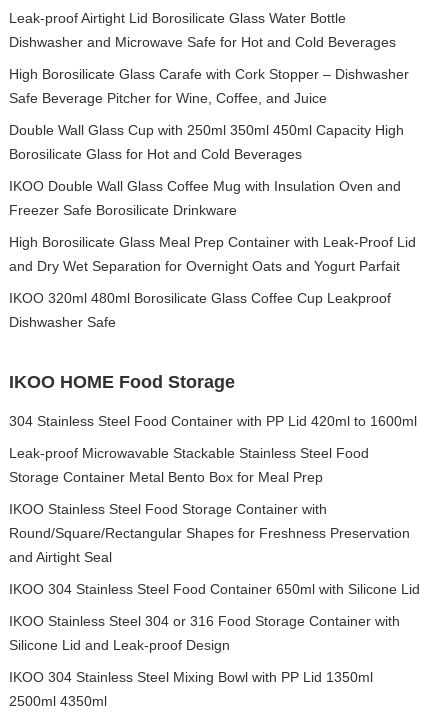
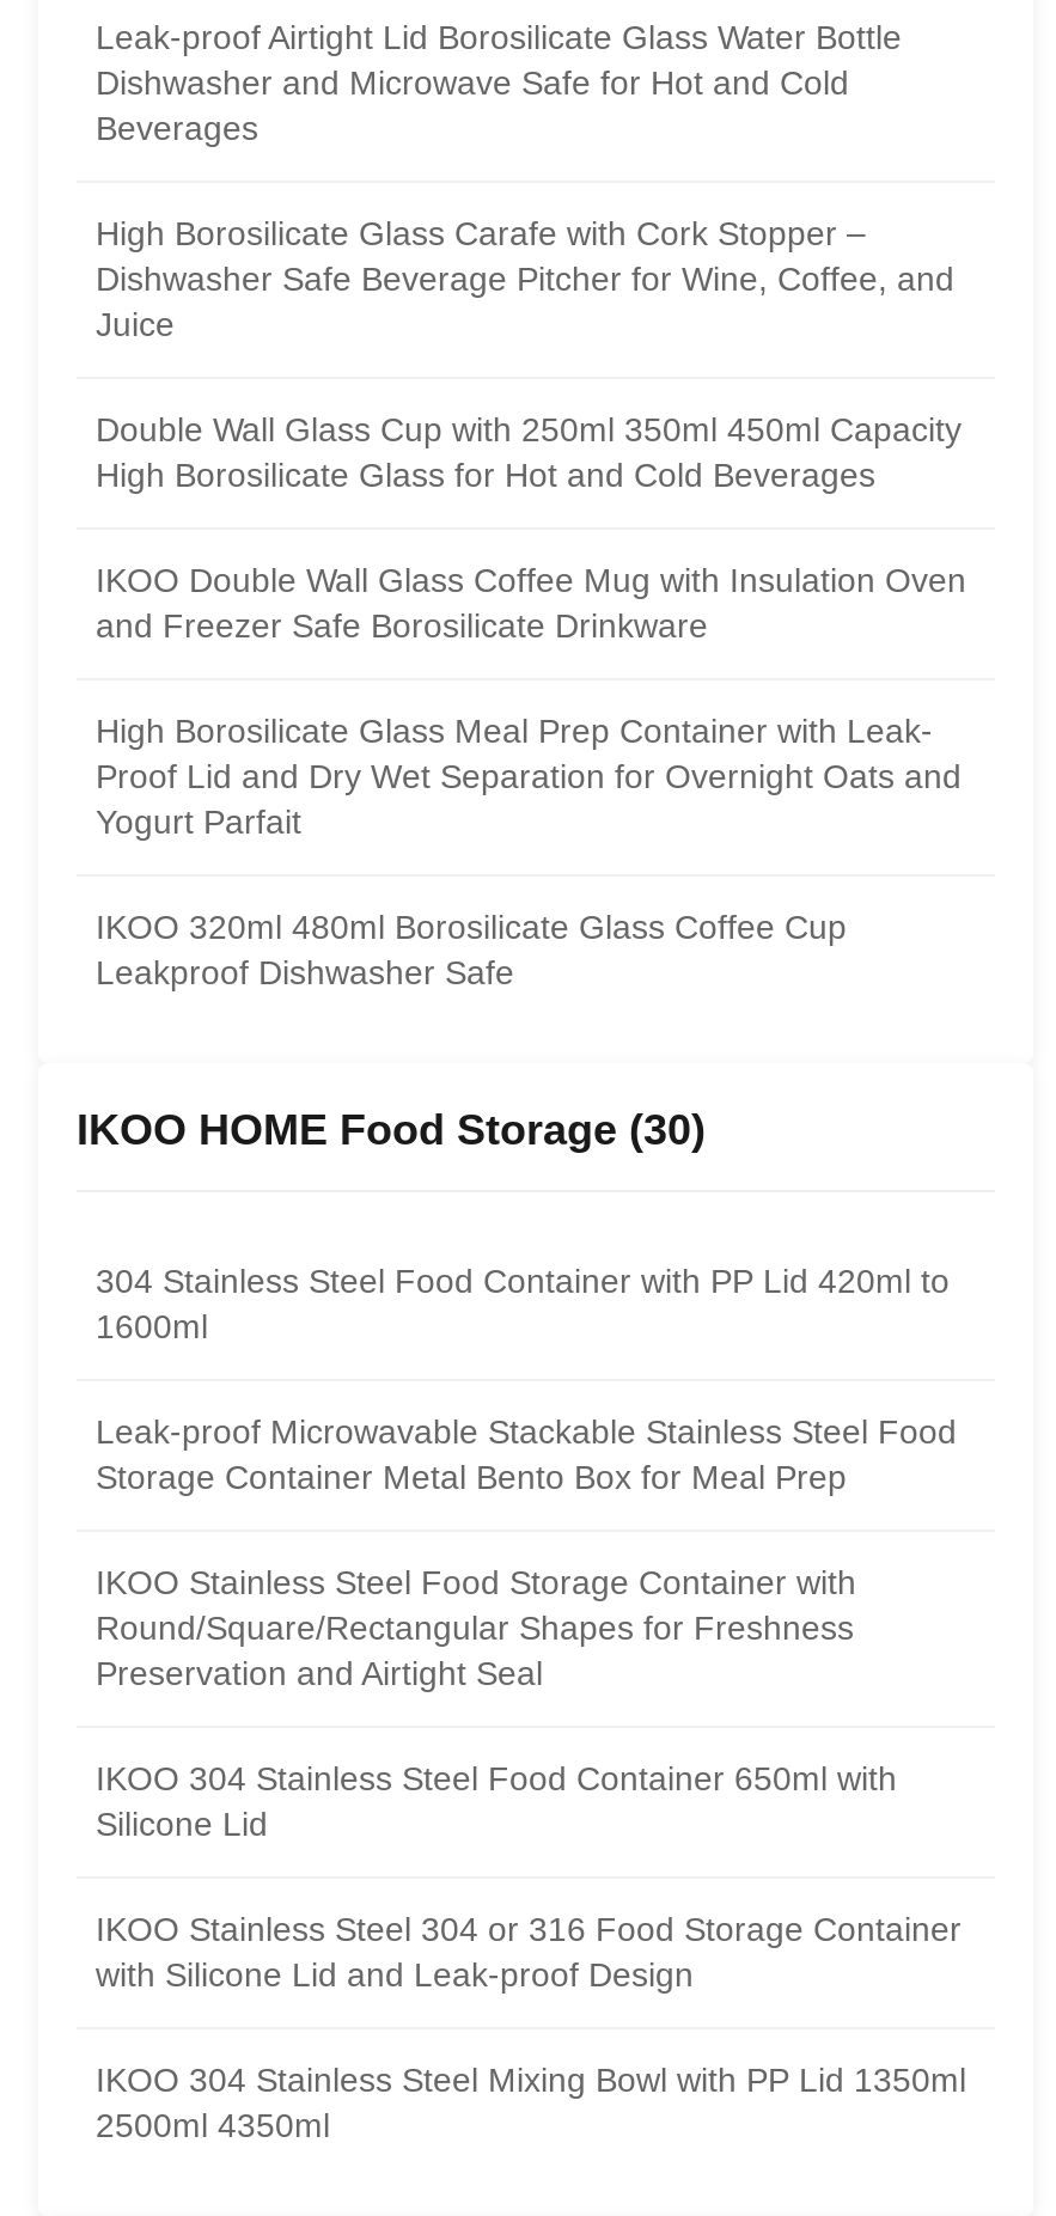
- Dishwasher and Microwave Safe for Hot and Cold Beverages
- High Borosilicate Glass Carafe with Cork Stopper – Dishwasher
- Safe Beverage Pitcher for Wine, Coffee, and Juice
- Double Wall Glass Cup with 250ml 350ml 450ml Capacity High
- Borosilicate Glass for Hot and Cold Beverages
- IKOO Double Wall Glass Coffee Mug with Insulation Oven and
- Freezer Safe Borosilicate Drinkware
- High Borosilicate Glass Meal Prep Container with Leak-Proof Lid
- and Dry Wet Separation for Overnight Oats and Yogurt Parfait
- IKOO 320ml 480ml Borosilicate Glass Coffee Cup Leakproof
- Dishwasher Safe
- IKOO HOME Food Storage
- 304 Stainless Steel Food Container with PP Lid 420ml to 1600ml
+ Dishwasher and Microwave Safe for Hot and Cold
+ Beverages
+ High Borosilicate Glass Carafe with Cork Stopper –
+ Dishwasher Safe Beverage Pitcher for Wine, Coffee, and
+ Juice
+ Double Wall Glass Cup with 250ml 350ml 450ml Capacity
+ High Borosilicate Glass for Hot and Cold Beverages
+ IKOO Double Wall Glass Coffee Mug with Insulation Oven
+ and Freezer Safe Borosilicate Drinkware
+ High Borosilicate Glass Meal Prep Container with Leak-
+ Proof Lid and Dry Wet Separation for Overnight Oats and
+ Yogurt Parfait
+ IKOO 320ml 480ml Borosilicate Glass Coffee Cup
+ Leakproof Dishwasher Safe
+ IKOO HOME Food Storage (30)
+ 304 Stainless Steel Food Container with PP Lid 420ml to
+ 1600ml
